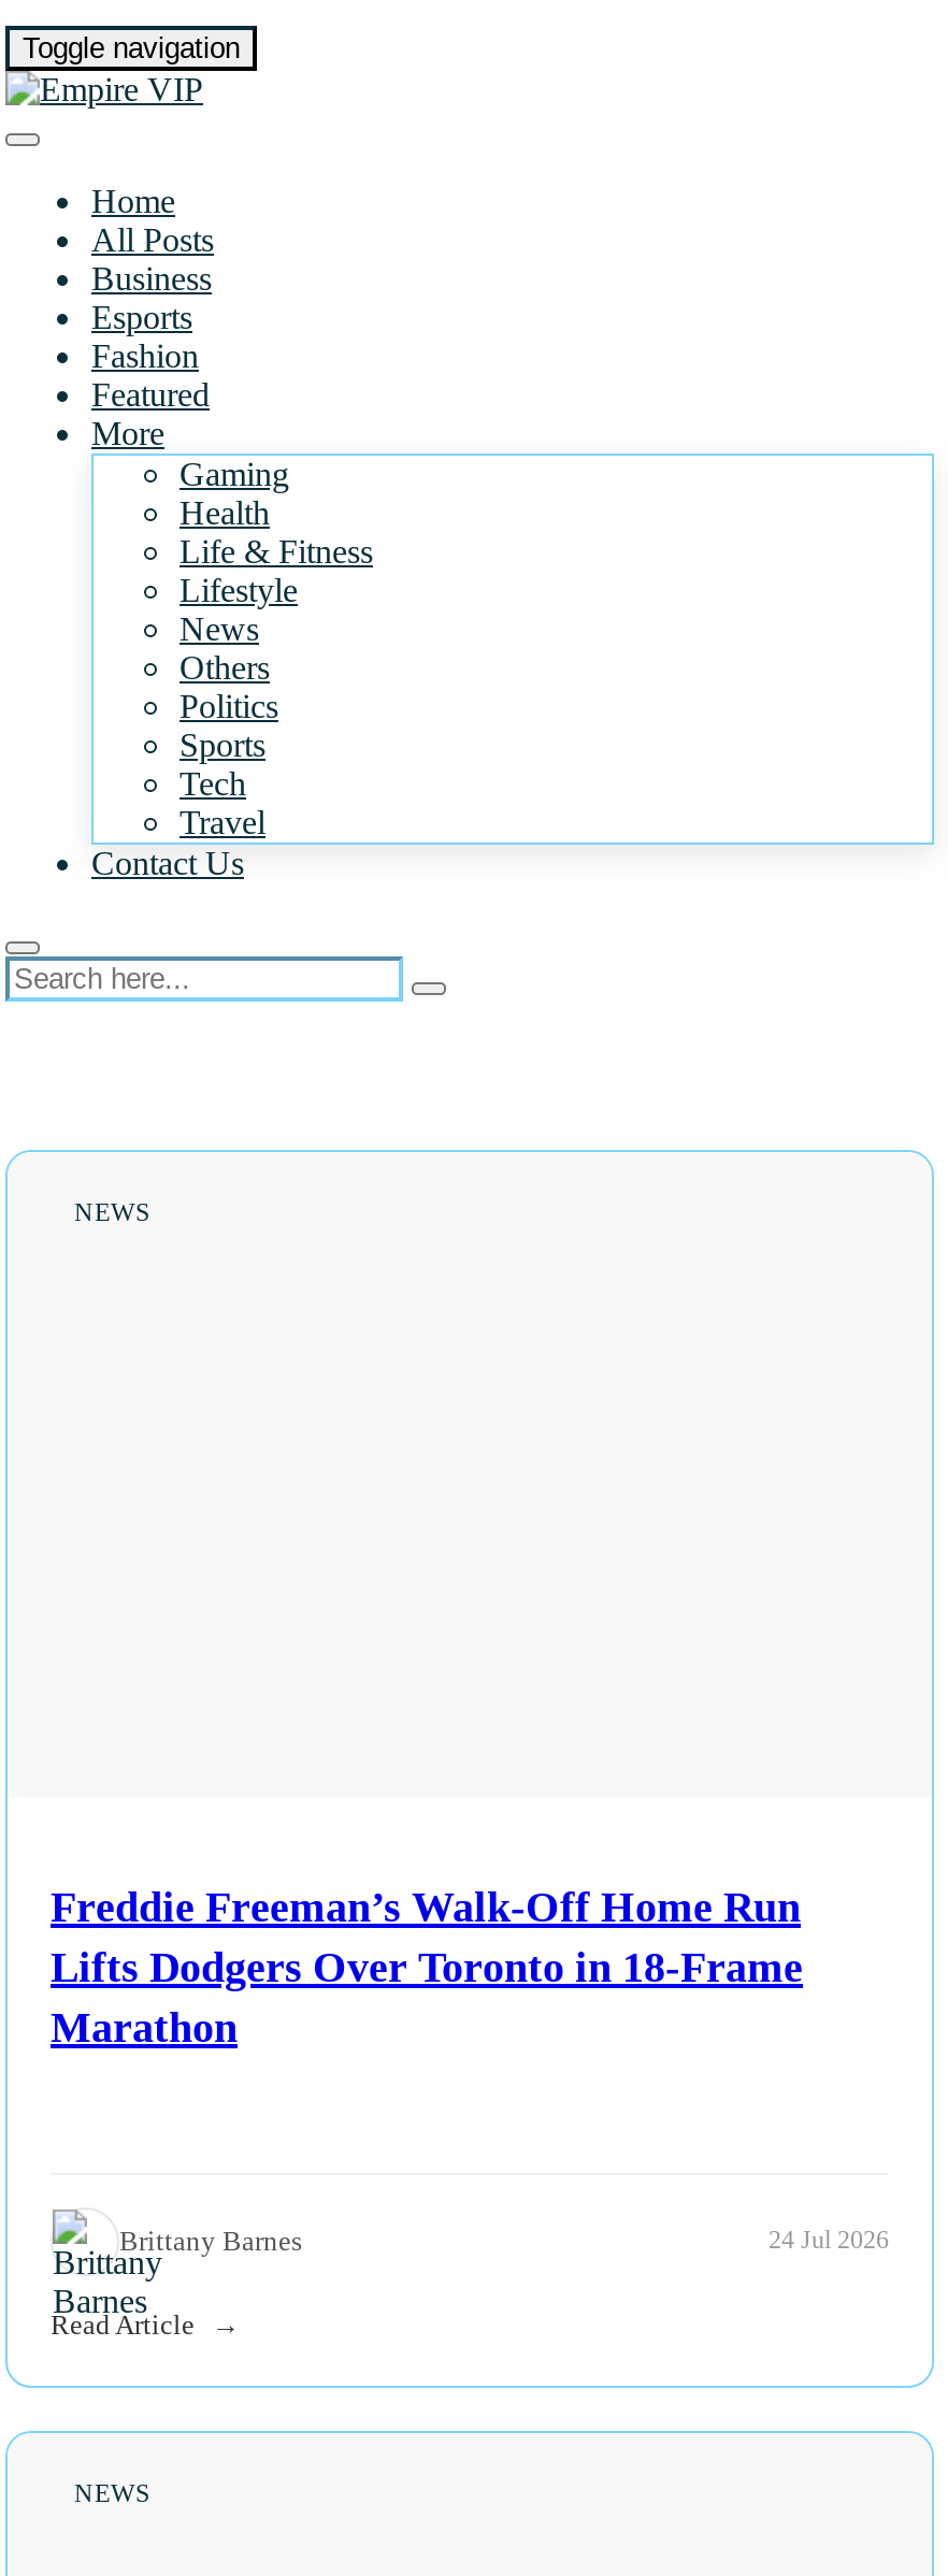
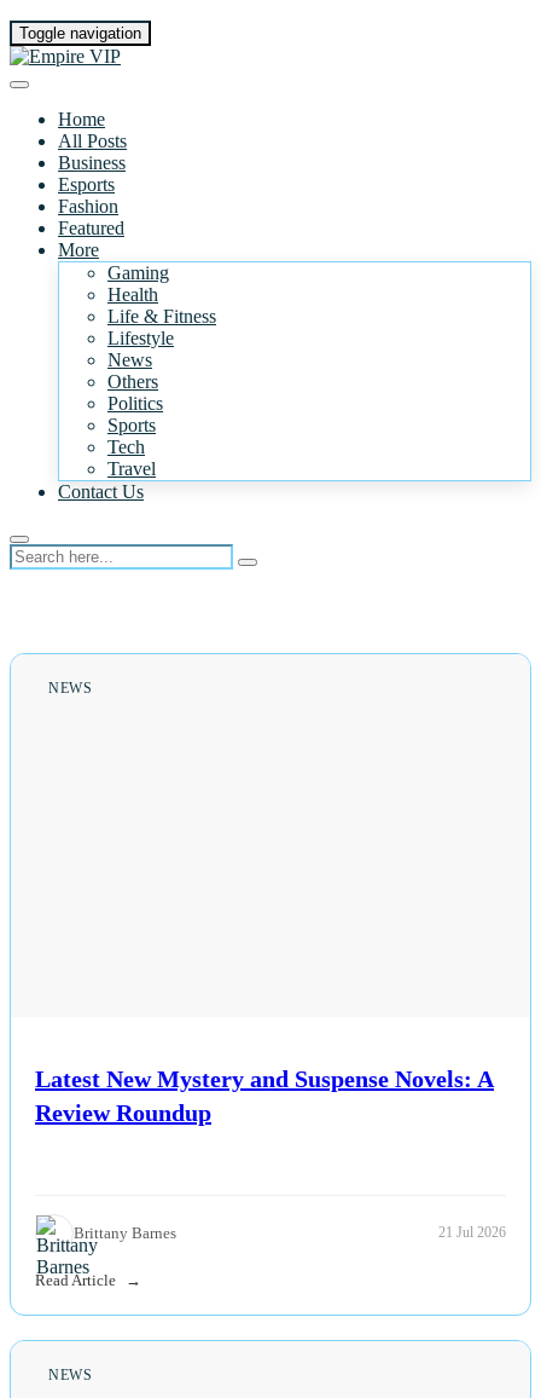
- Freddie Freeman’s Walk-Off Home Run
- Lifts Dodgers Over Toronto in 18-Frame
- Marathon
+ Latest New Mystery and Suspense Novels: A
+ Review Roundup

- 24 Jul 2026
+ 21 Jul 2026
